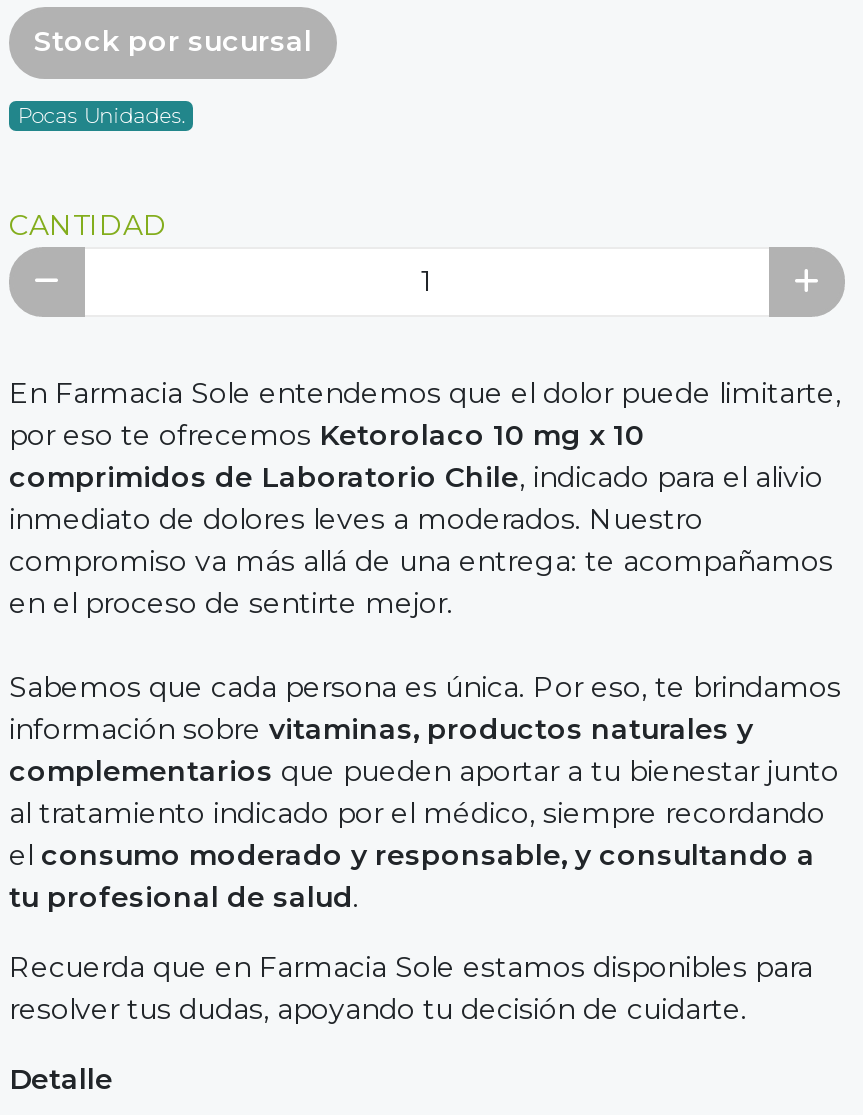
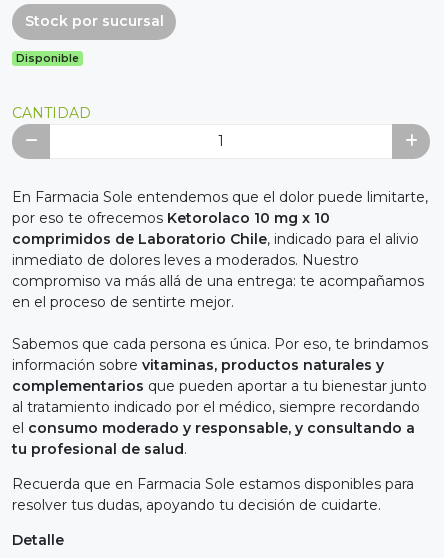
- Pocas Unidades.
+ Disponible
